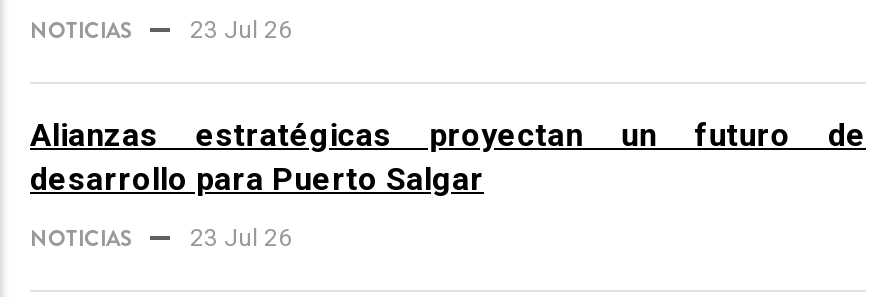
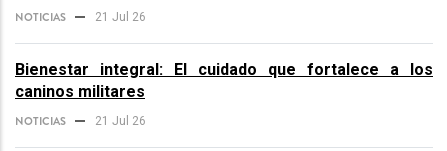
- 23 Jul 26
+ 21 Jul 26

- Alianzas estratégicas proyectan un futuro de
- desarrollo para Puerto Salgar
+ Bienestar integral: El cuidado que fortalece a los
+ caninos militares

- 23 Jul 26
+ 21 Jul 26
